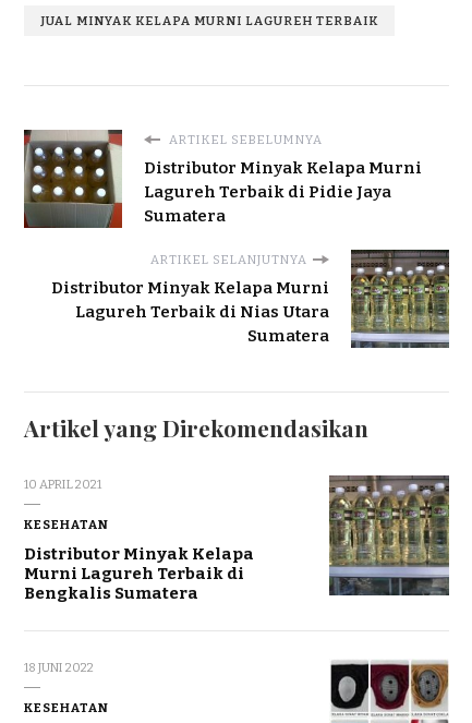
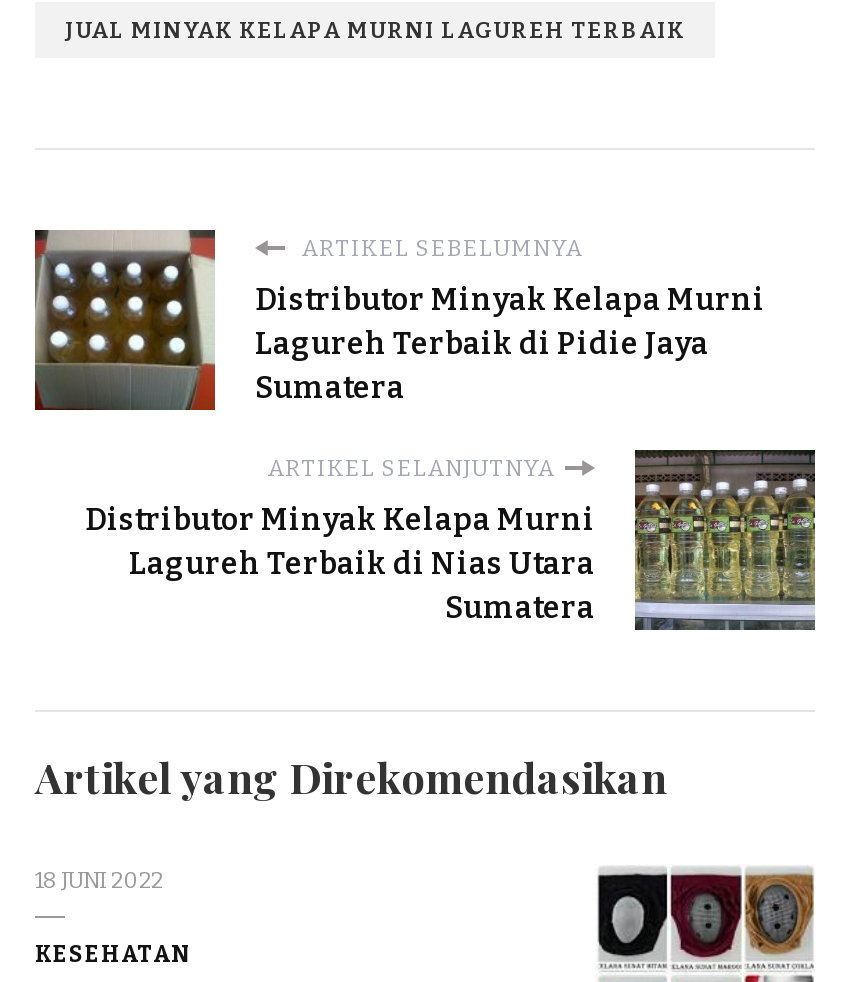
- 10 APRIL 2021
- KESEHATAN
- Distributor Minyak Kelapa
- Murni Lagureh Terbaik di
- Bengkalis Sumatera

- [image]
